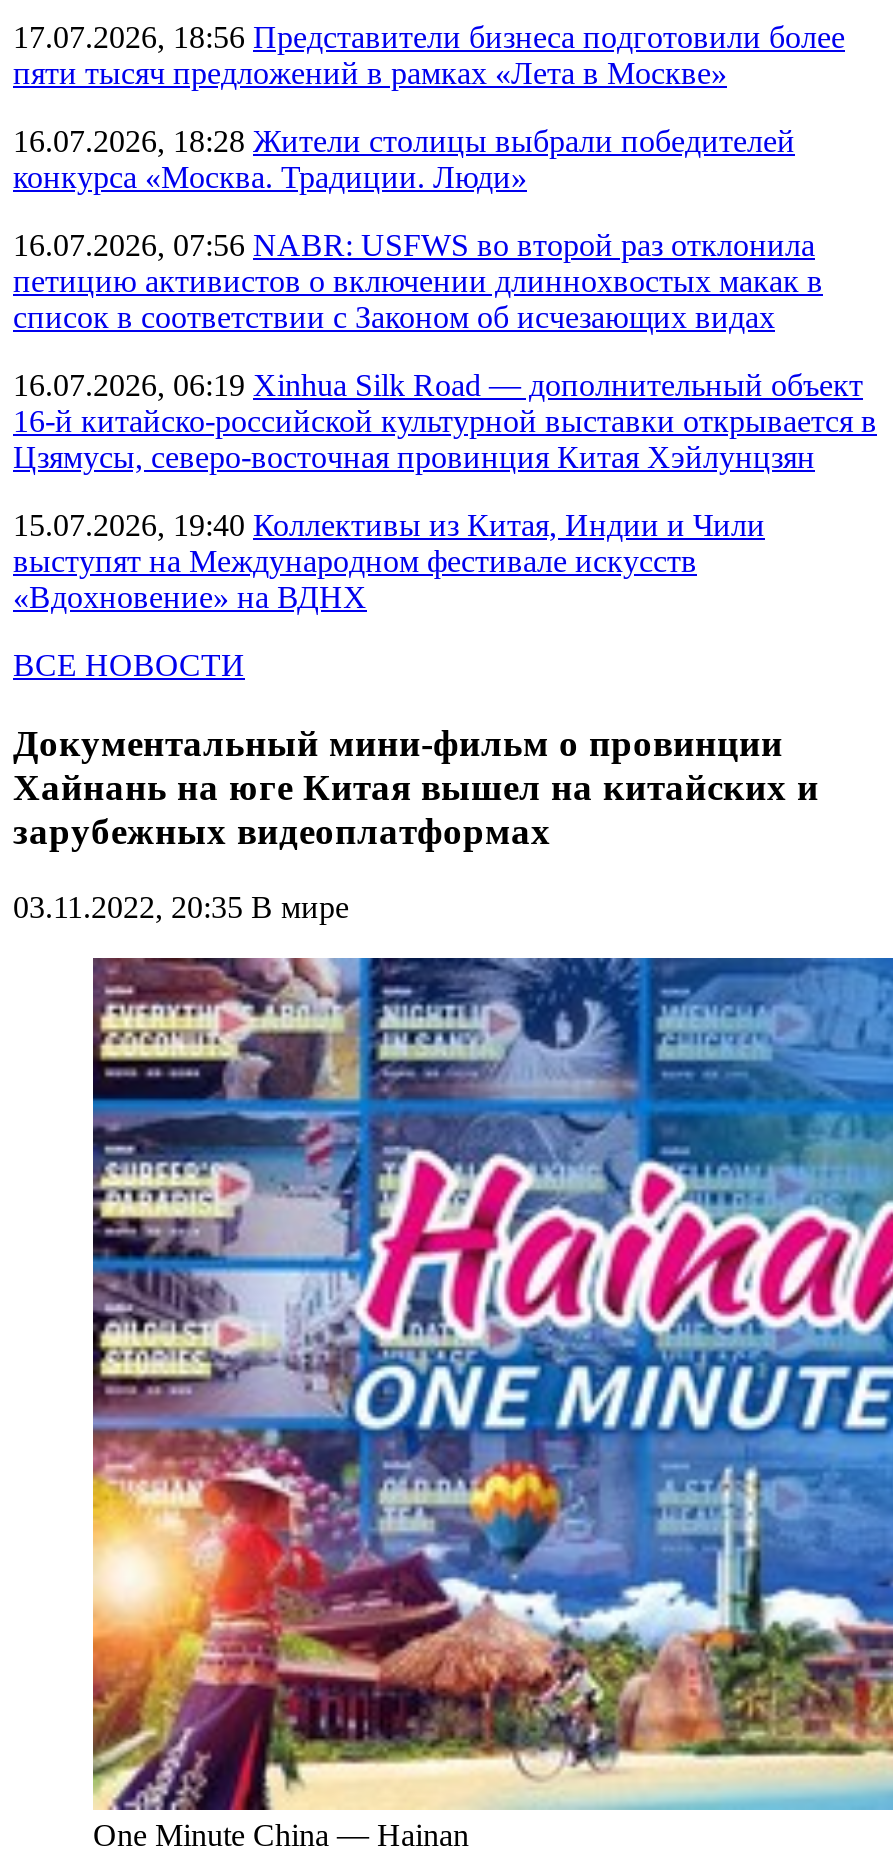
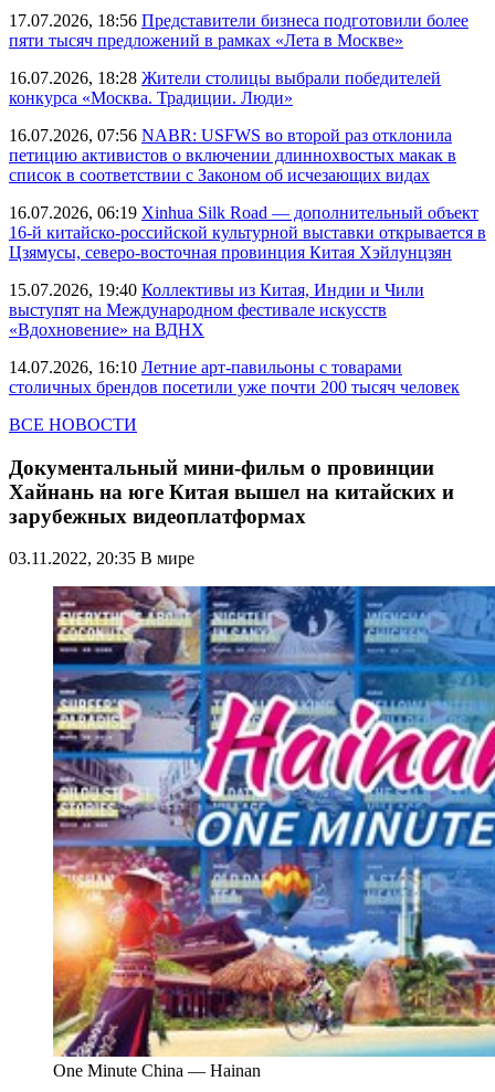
+ 14.07.2026, 16:10 Летние арт-павильоны с товарами
+ столичных брендов посетили уже почти 200 тысяч человек
